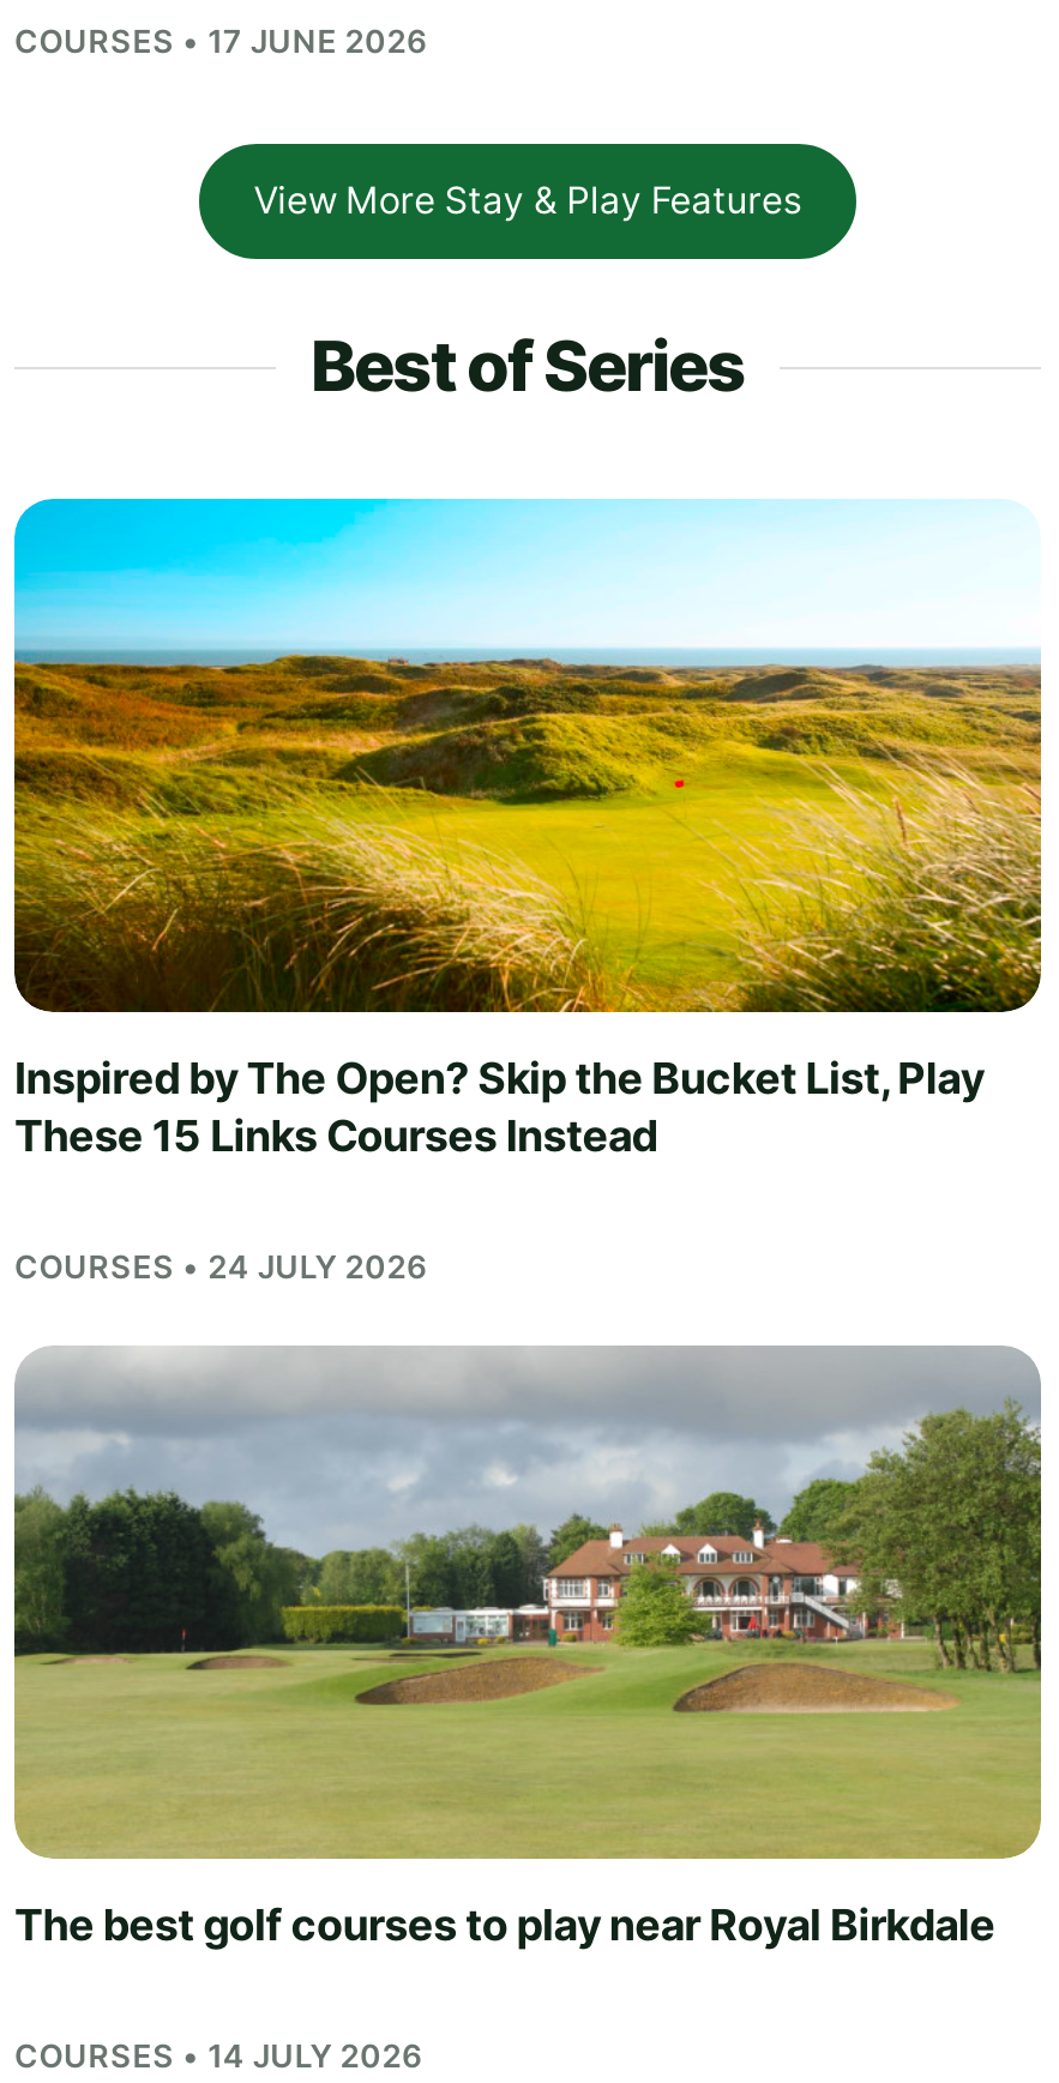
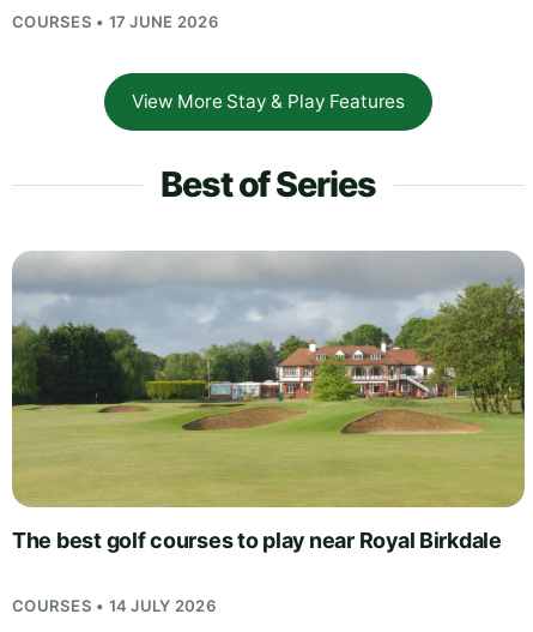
- [image]
- Inspired by The Open? Skip the Bucket List, Play
- These 15 Links Courses Instead
- COURSES • 24 JULY 2026
